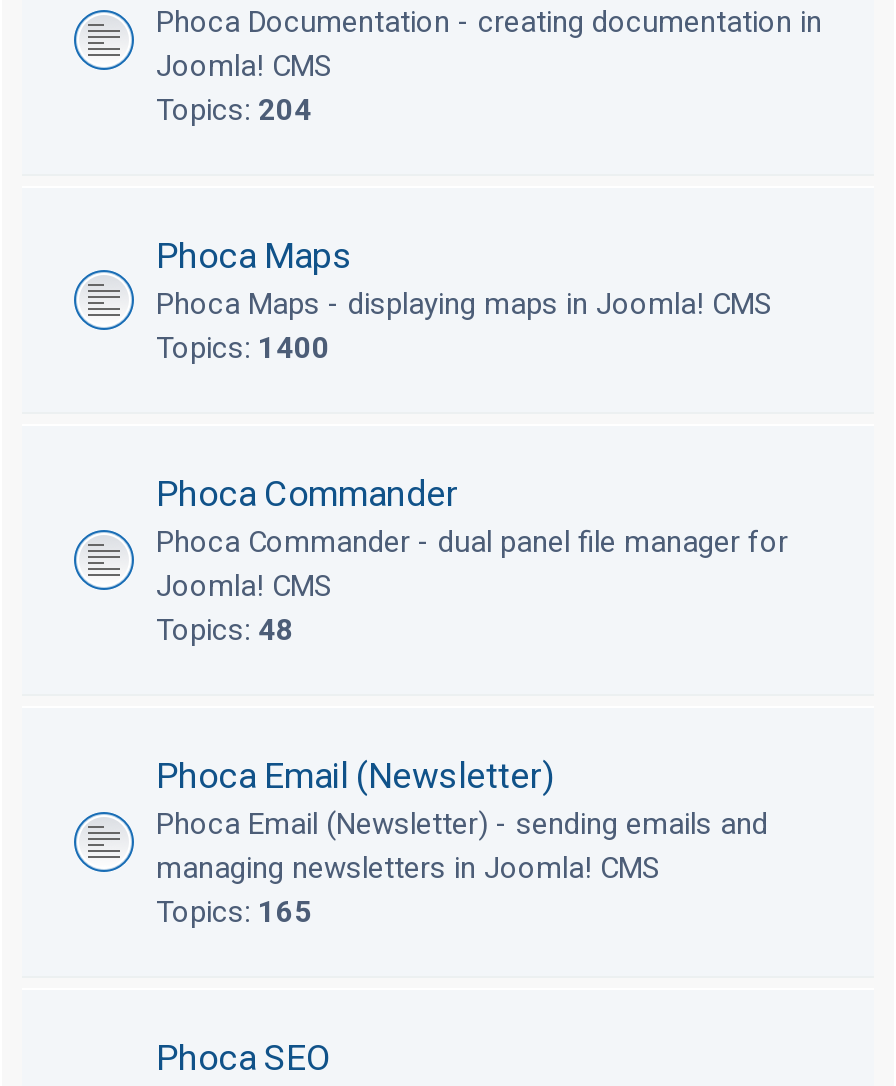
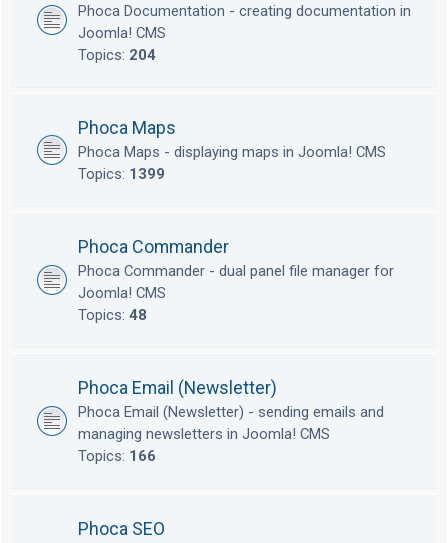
- Topics: 1400
+ Topics: 1399

- Topics: 165
+ Topics: 166
